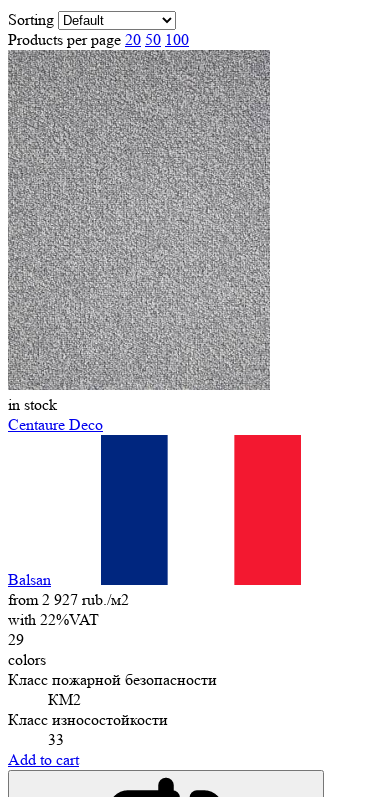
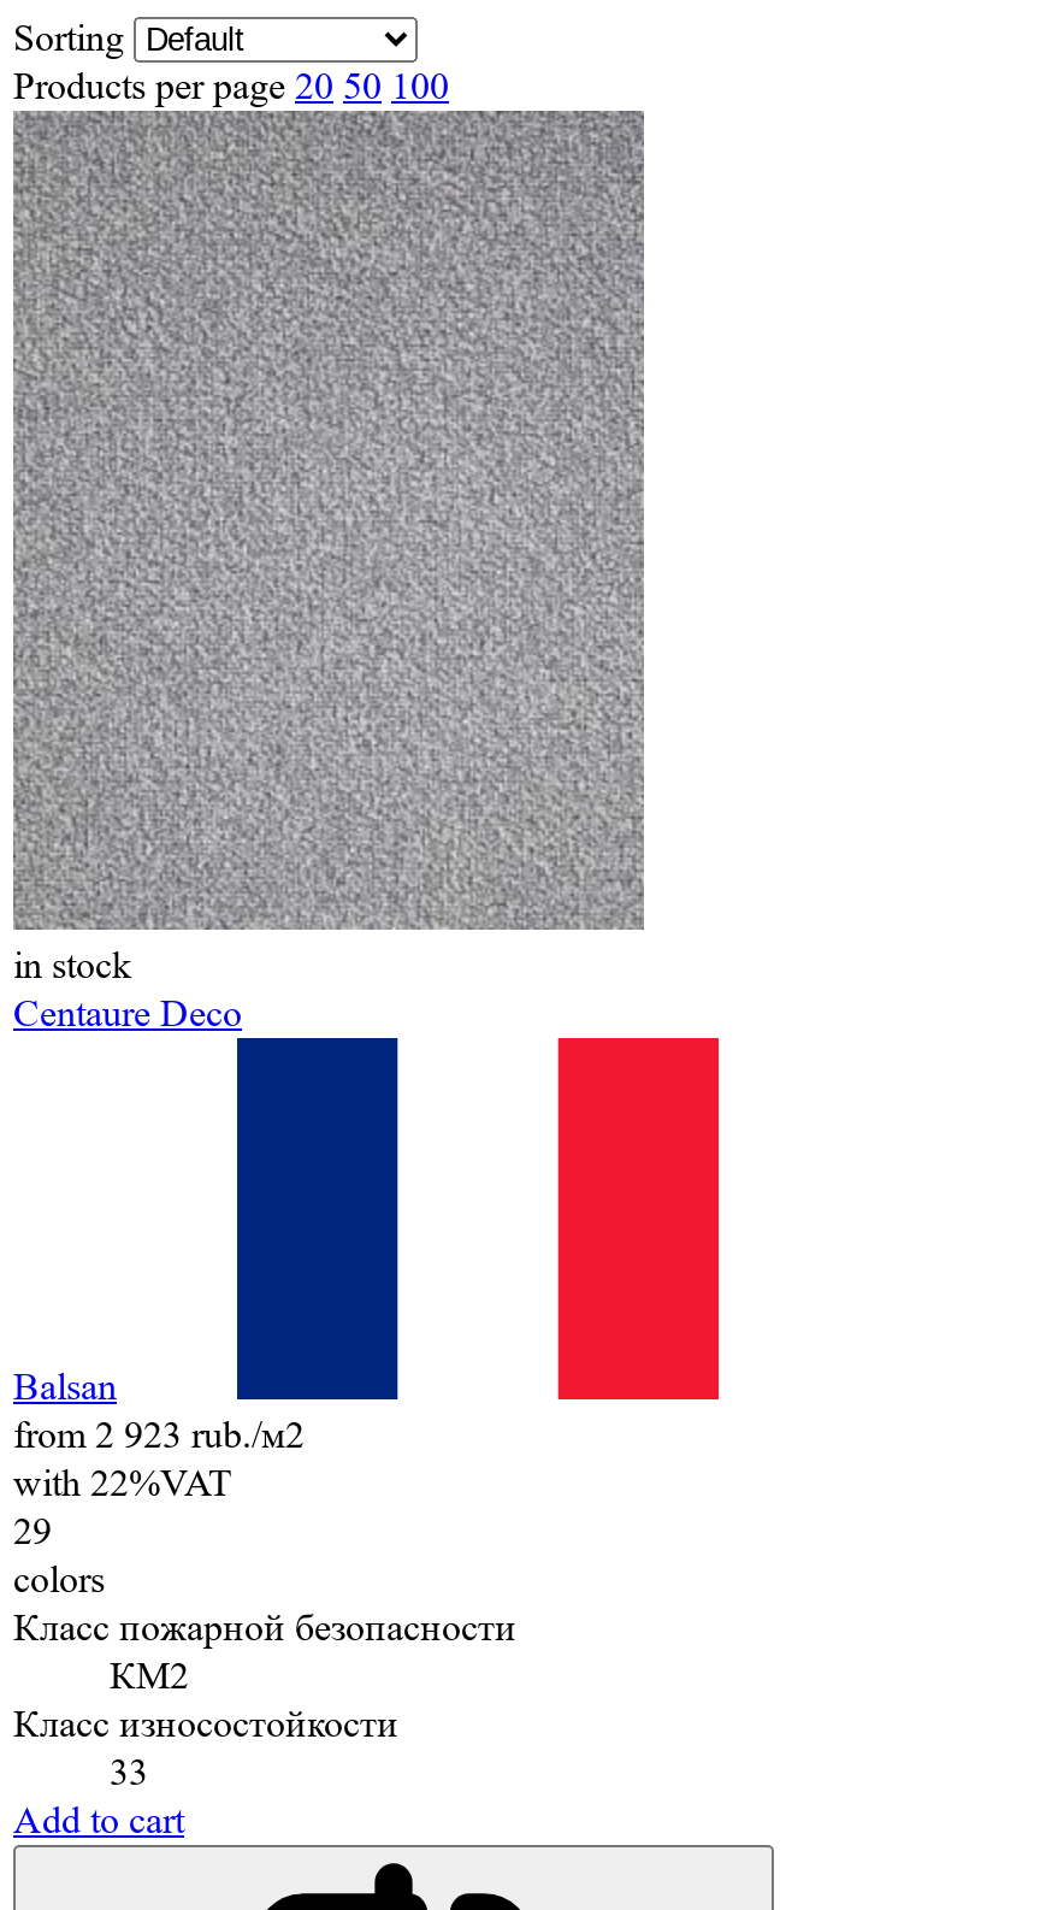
- from 2 927 rub./м2
+ from 2 923 rub./м2
